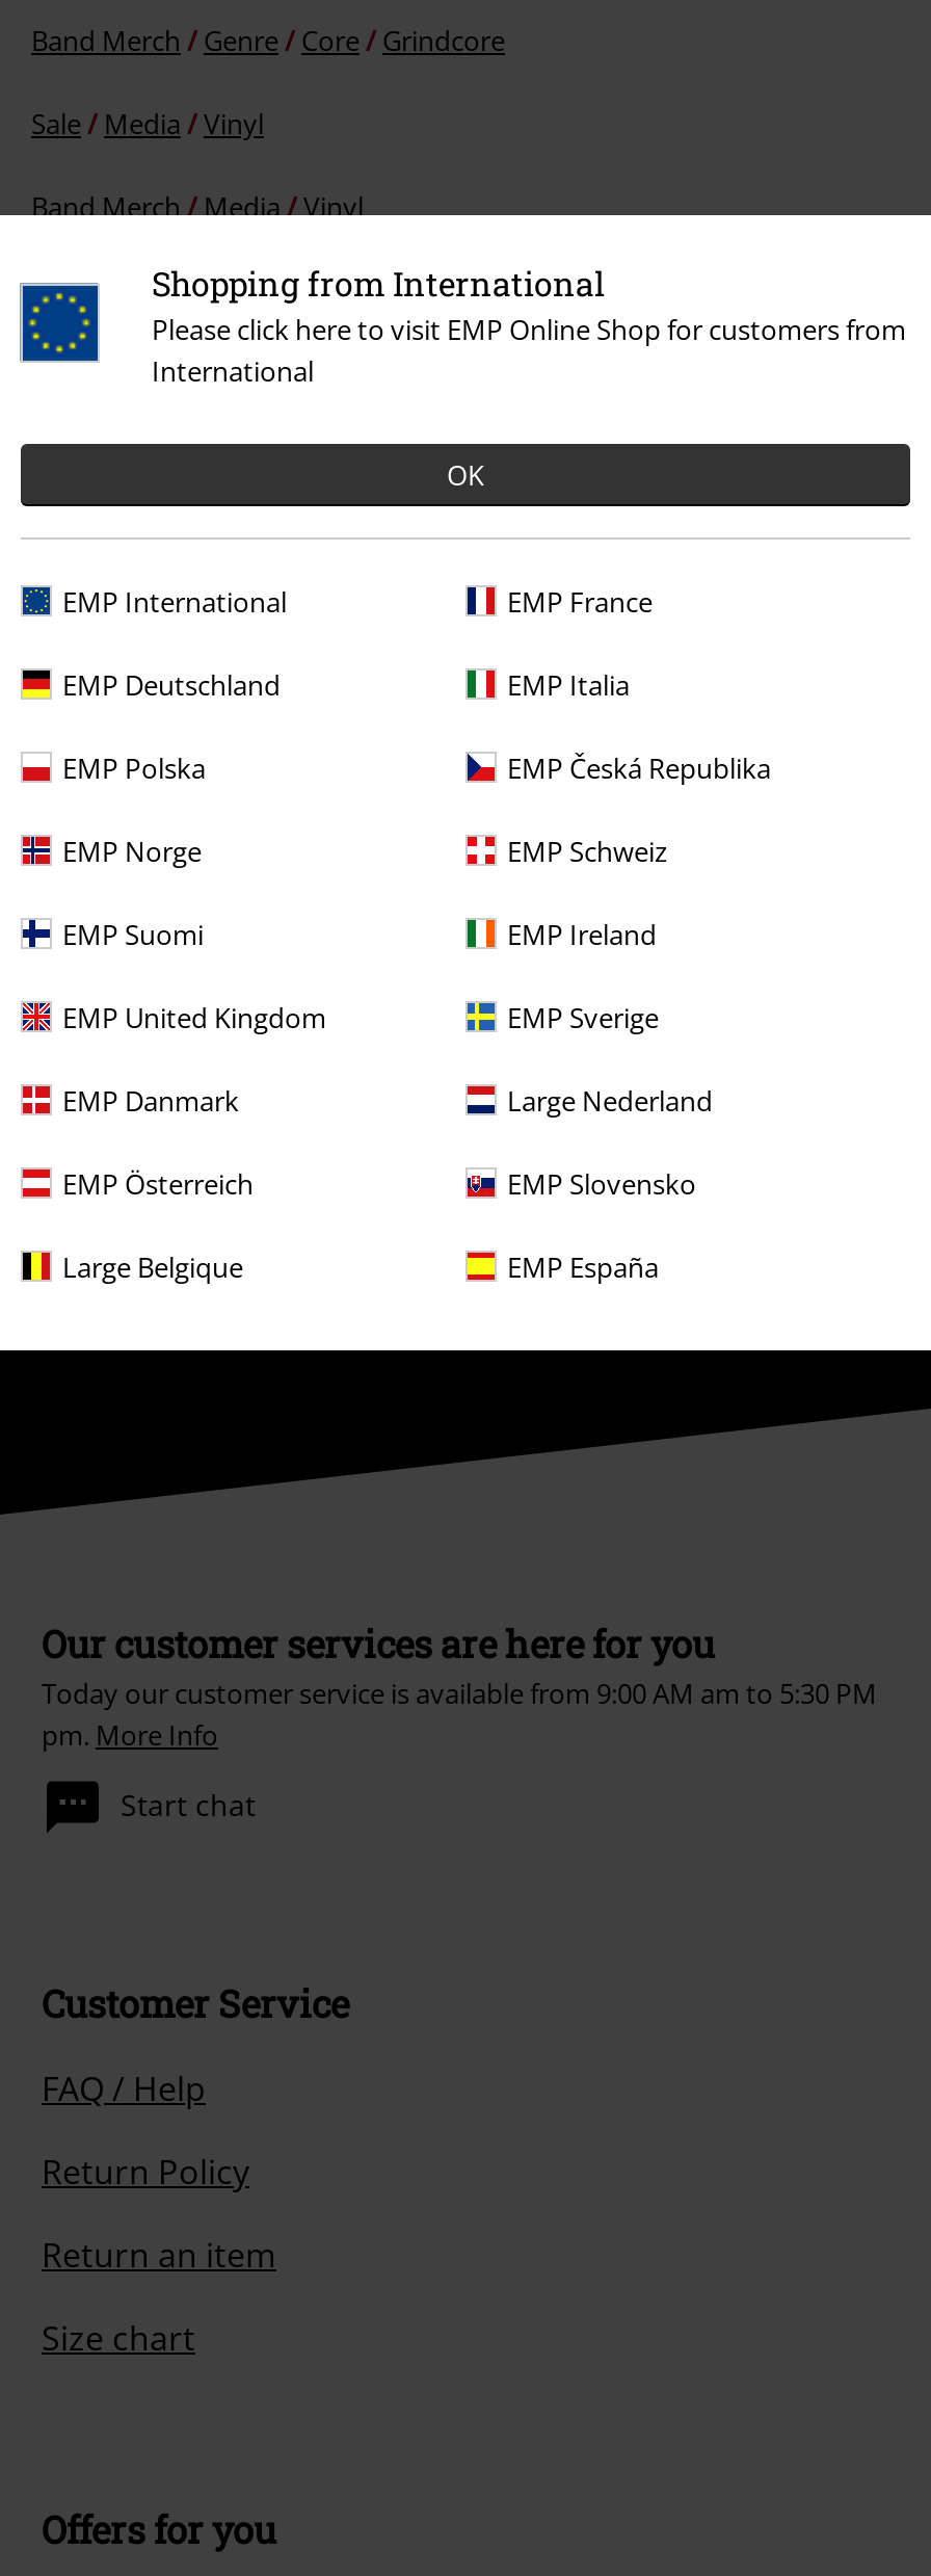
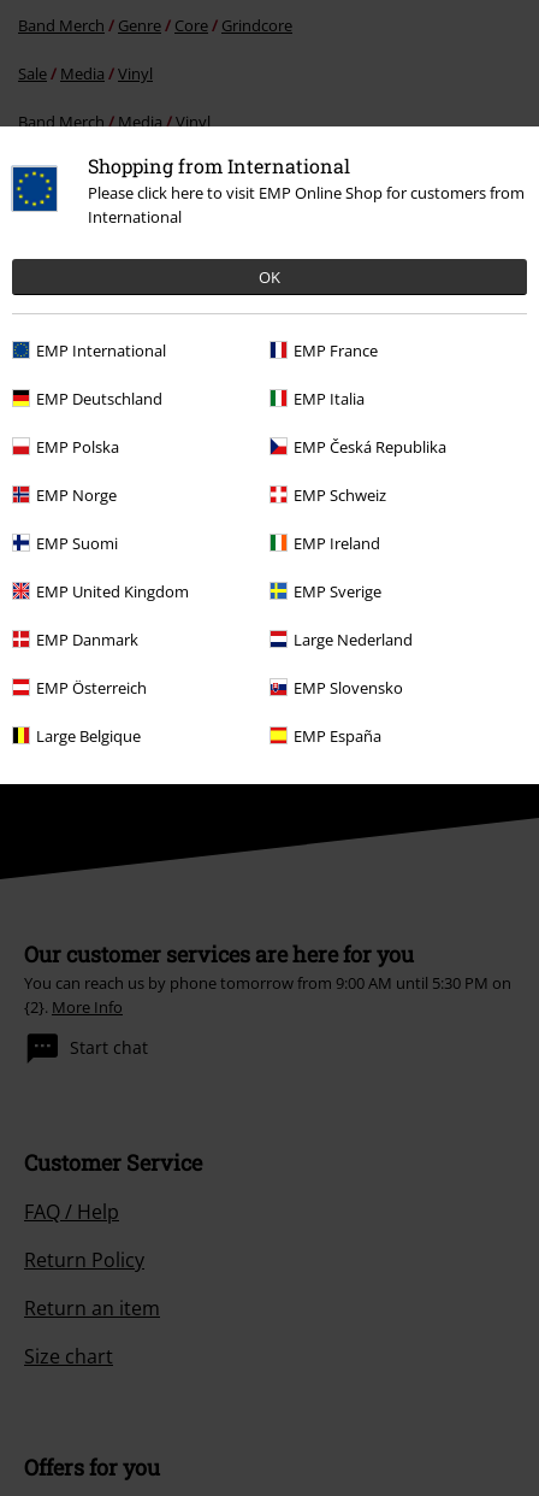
- Today our customer service is available from 9:00 AM am to 5:30 PM
- pm. More Info
+ You can reach us by phone tomorrow from 9:00 AM until 5:30 PM on
+ {2}. More Info
